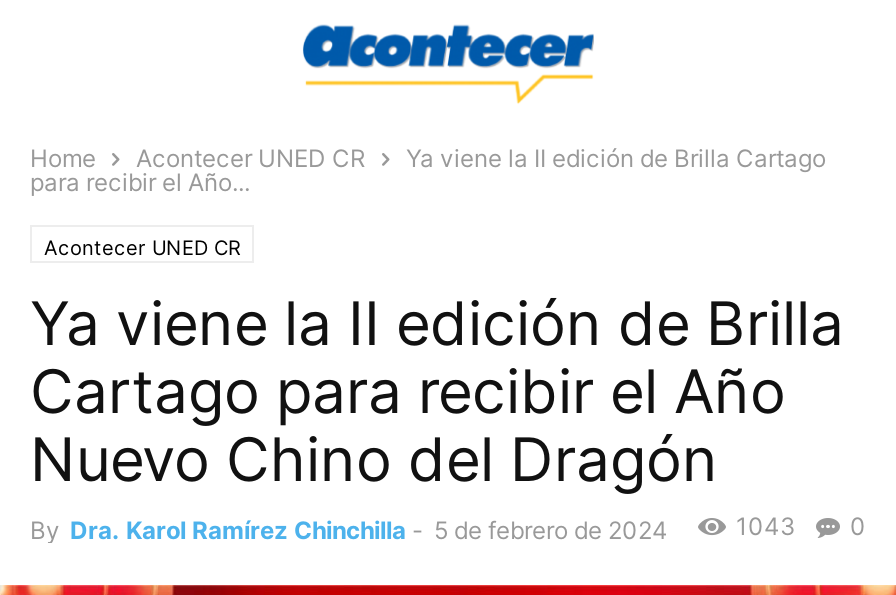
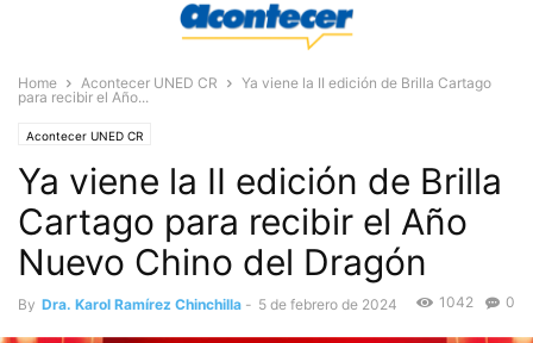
- 1043 0
+ 1042 0
